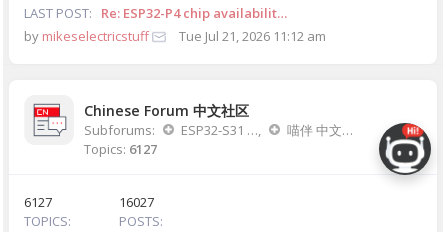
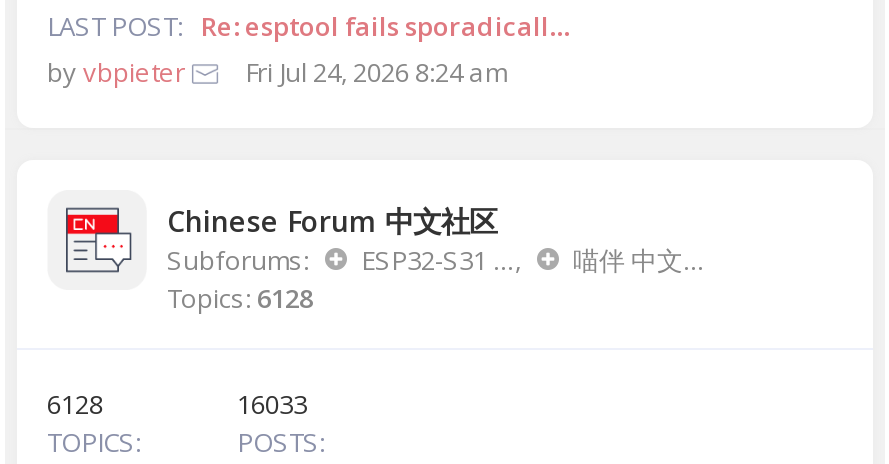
- Re: ESP32-P4 chip availabilit…
+ Re: esptool fails sporadicall…

- by mikeselectricstuff
+ by vbpieter

- Tue Jul 21, 2026 11:12 am
+ Fri Jul 24, 2026 8:24 am

- [image]

- Topics: 6127
+ Topics: 6128

- 6127
+ 6128

- 16027
+ 16033
